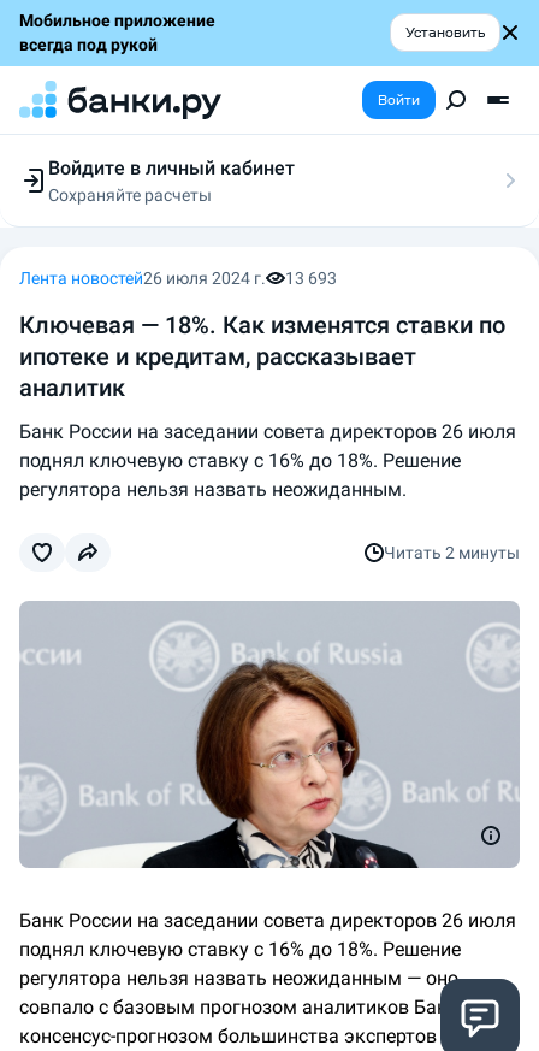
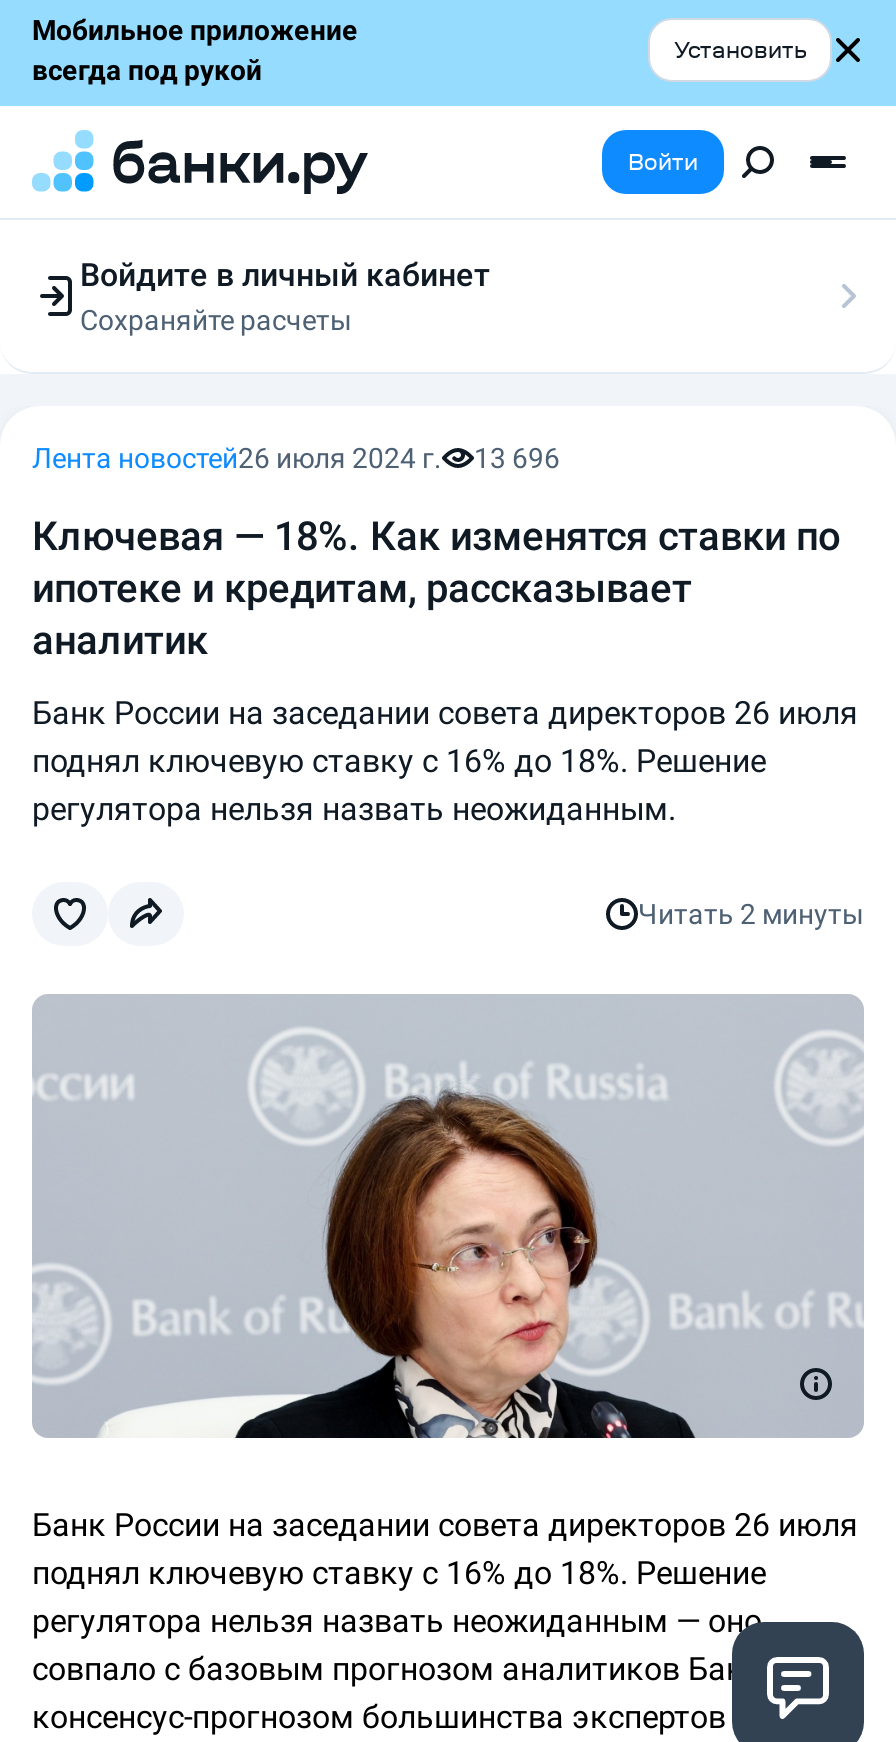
- Лента новостей26 июля 2024 г. 13 693
+ Лента новостей26 июля 2024 г. 13 696
